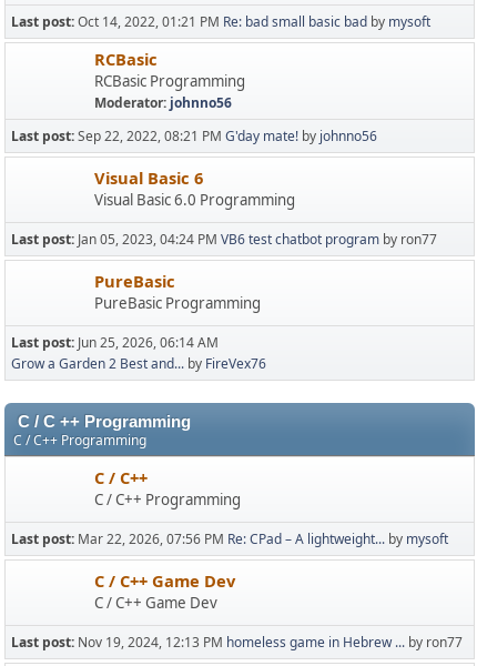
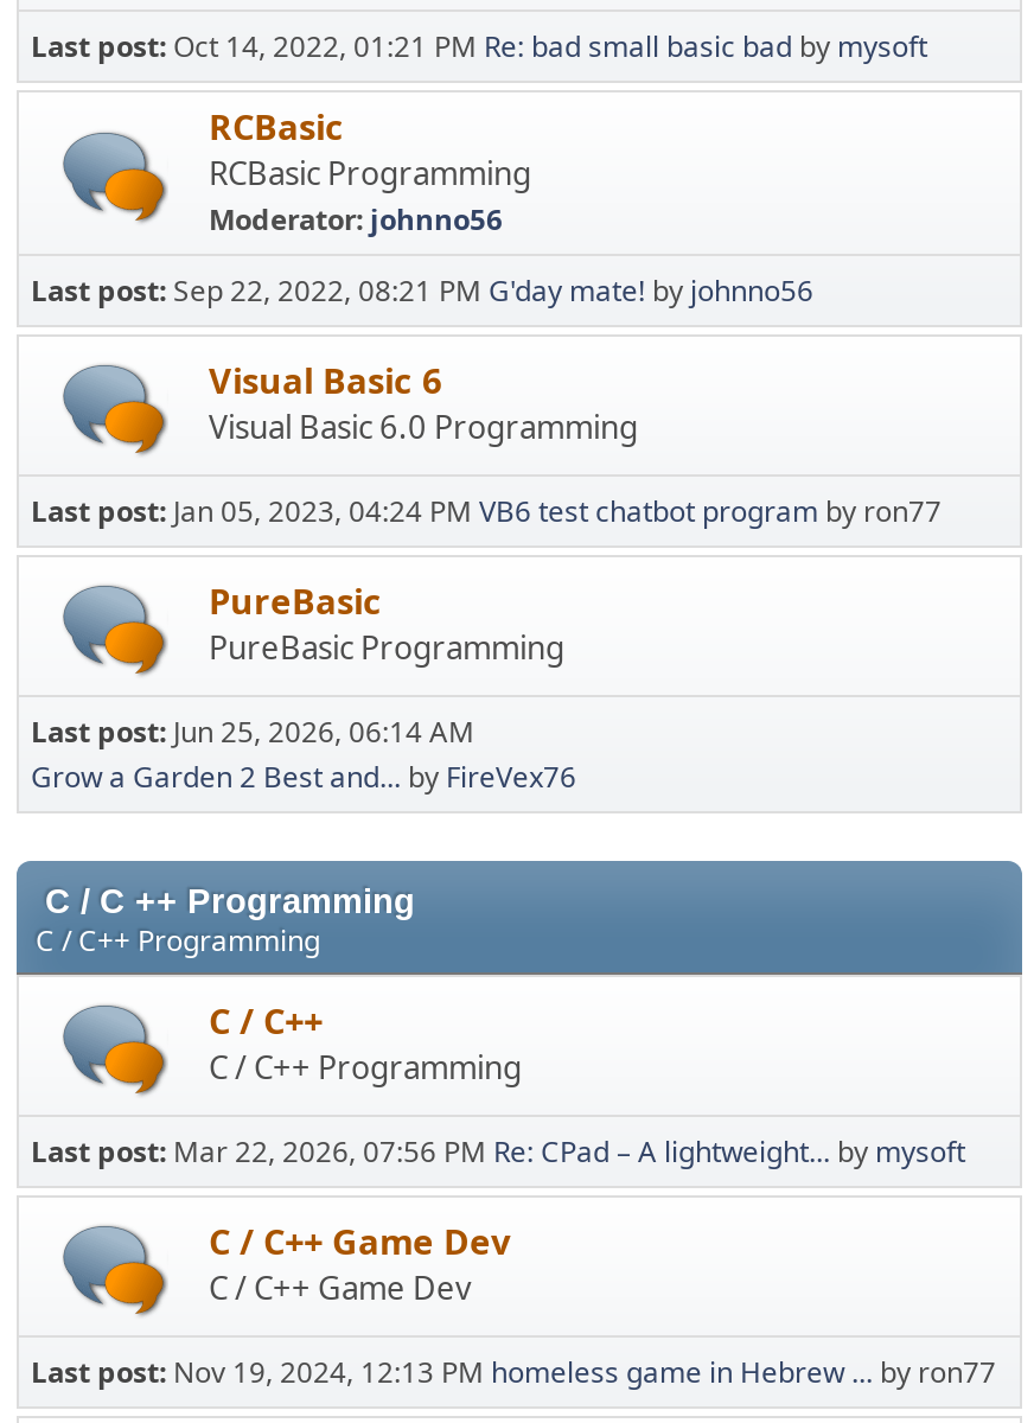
+ [image]

+ [image]

+ [image]

+ [image]

+ [image]
